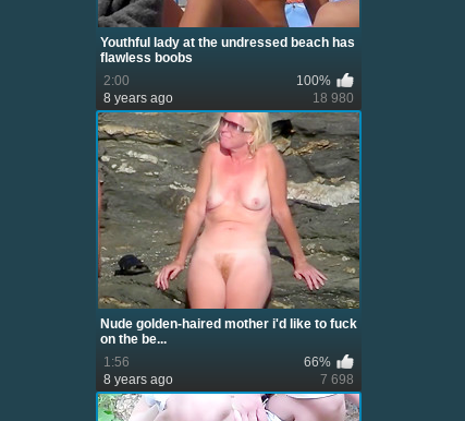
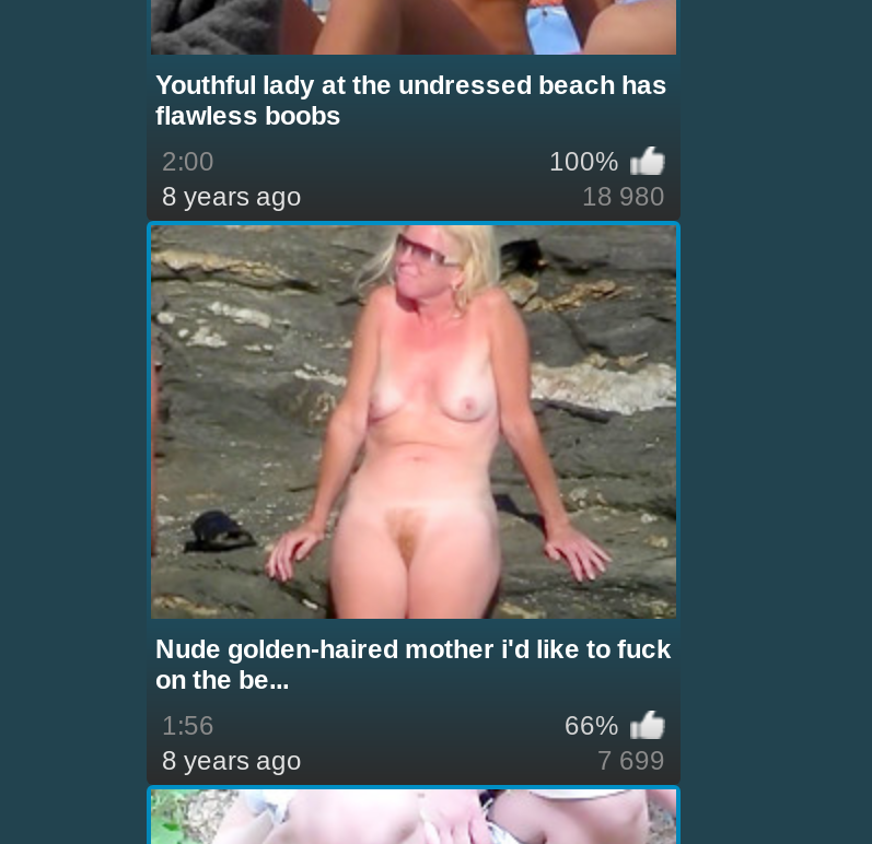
- 7 698
+ 7 699
